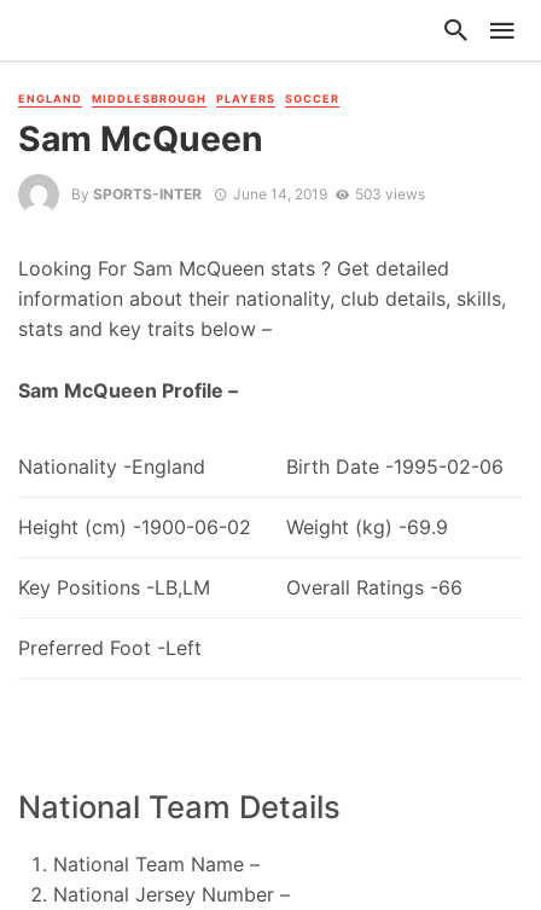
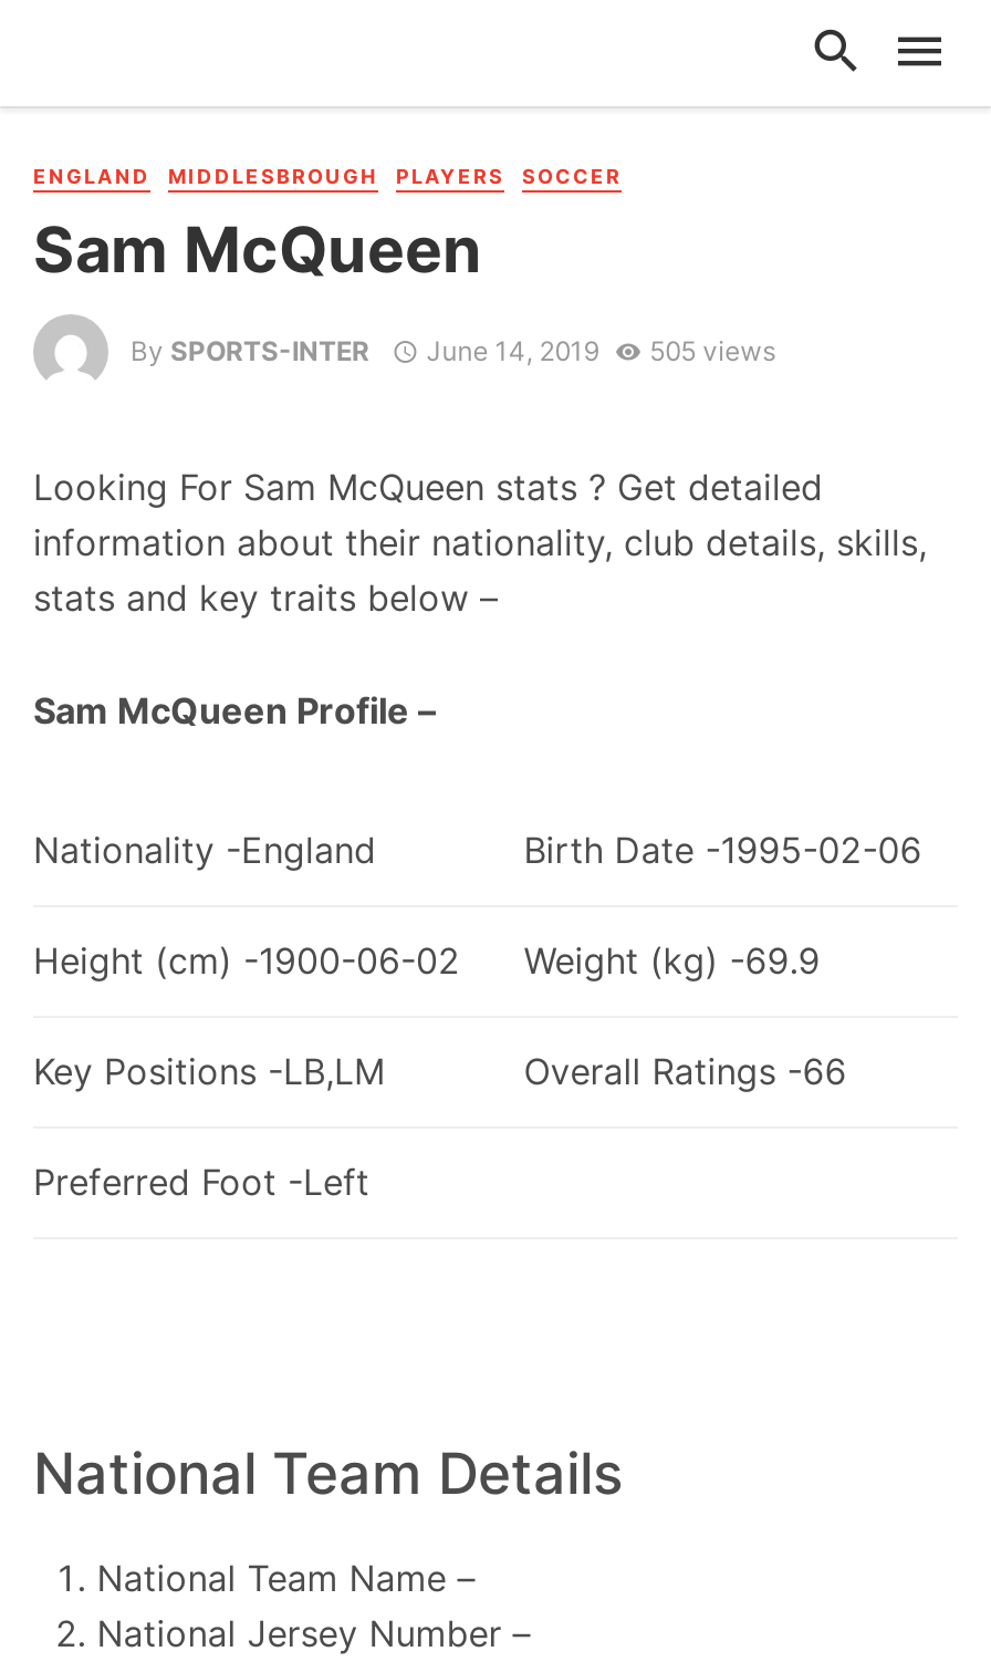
- By SPORTS-INTER June 14, 2019 503 views
+ By SPORTS-INTER June 14, 2019 505 views
